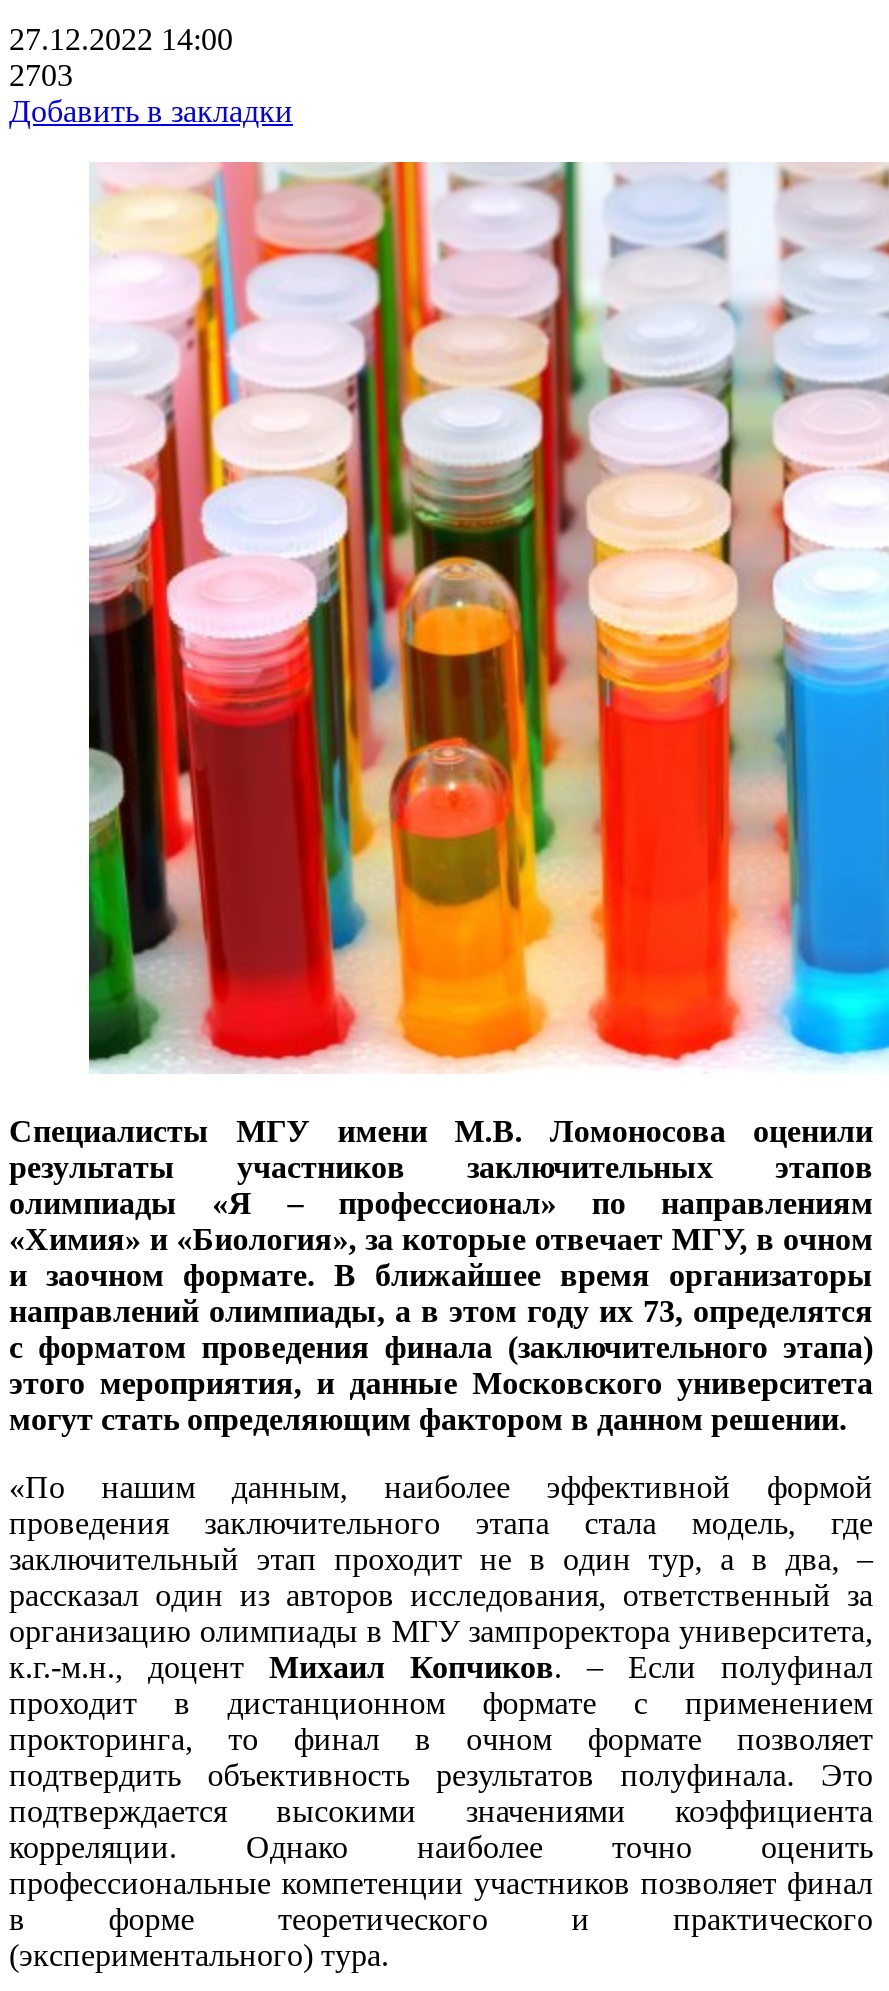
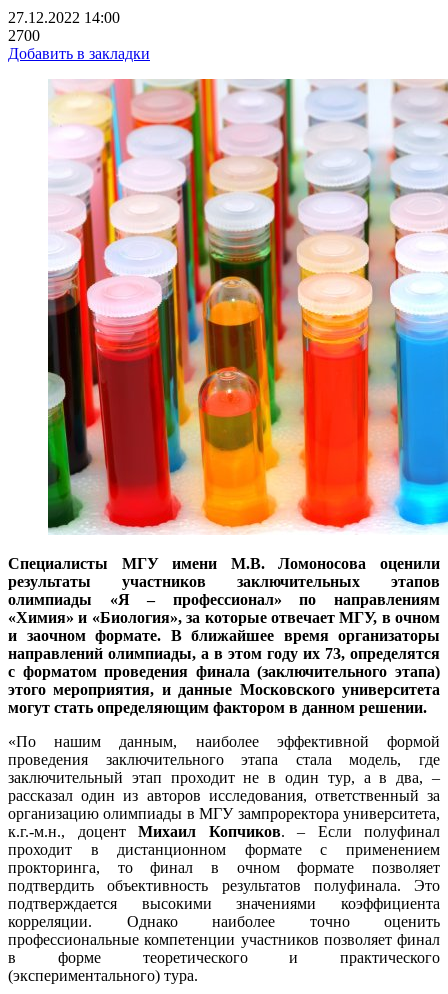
- 2703
+ 2700
